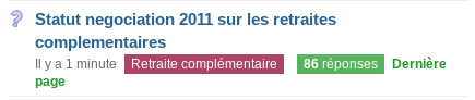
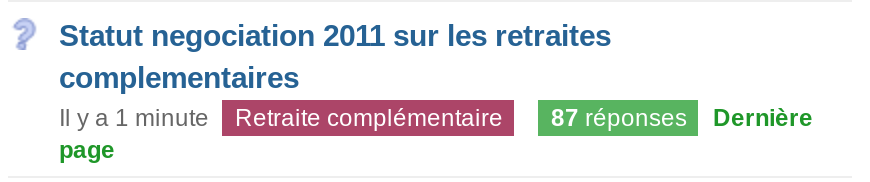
- Il y a 1 minute Retraite complémentaire 86 réponses Dernière
+ Il y a 1 minute Retraite complémentaire 87 réponses Dernière
